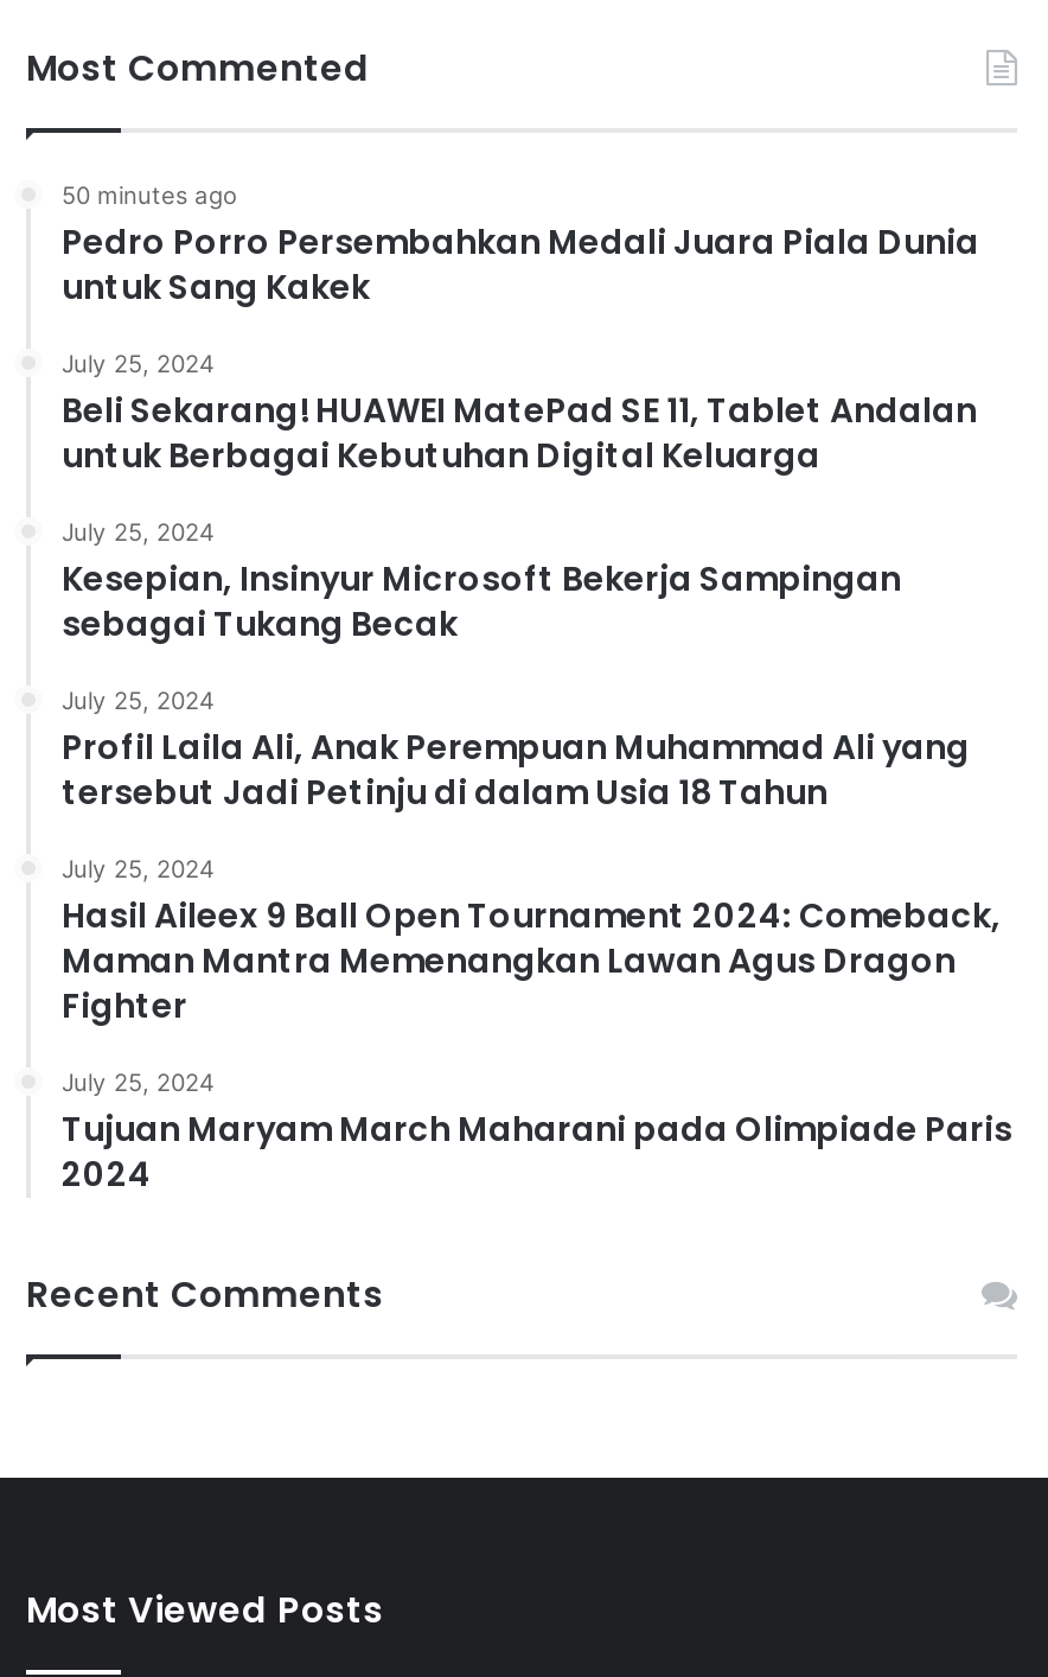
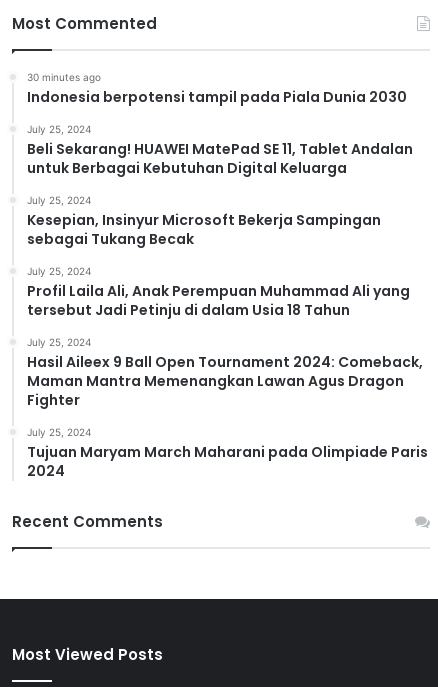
- 50 minutes ago
- Pedro Porro Persembahkan Medali Juara Piala Dunia
- untuk Sang Kakek
+ 30 minutes ago
+ Indonesia berpotensi tampil pada Piala Dunia 2030
